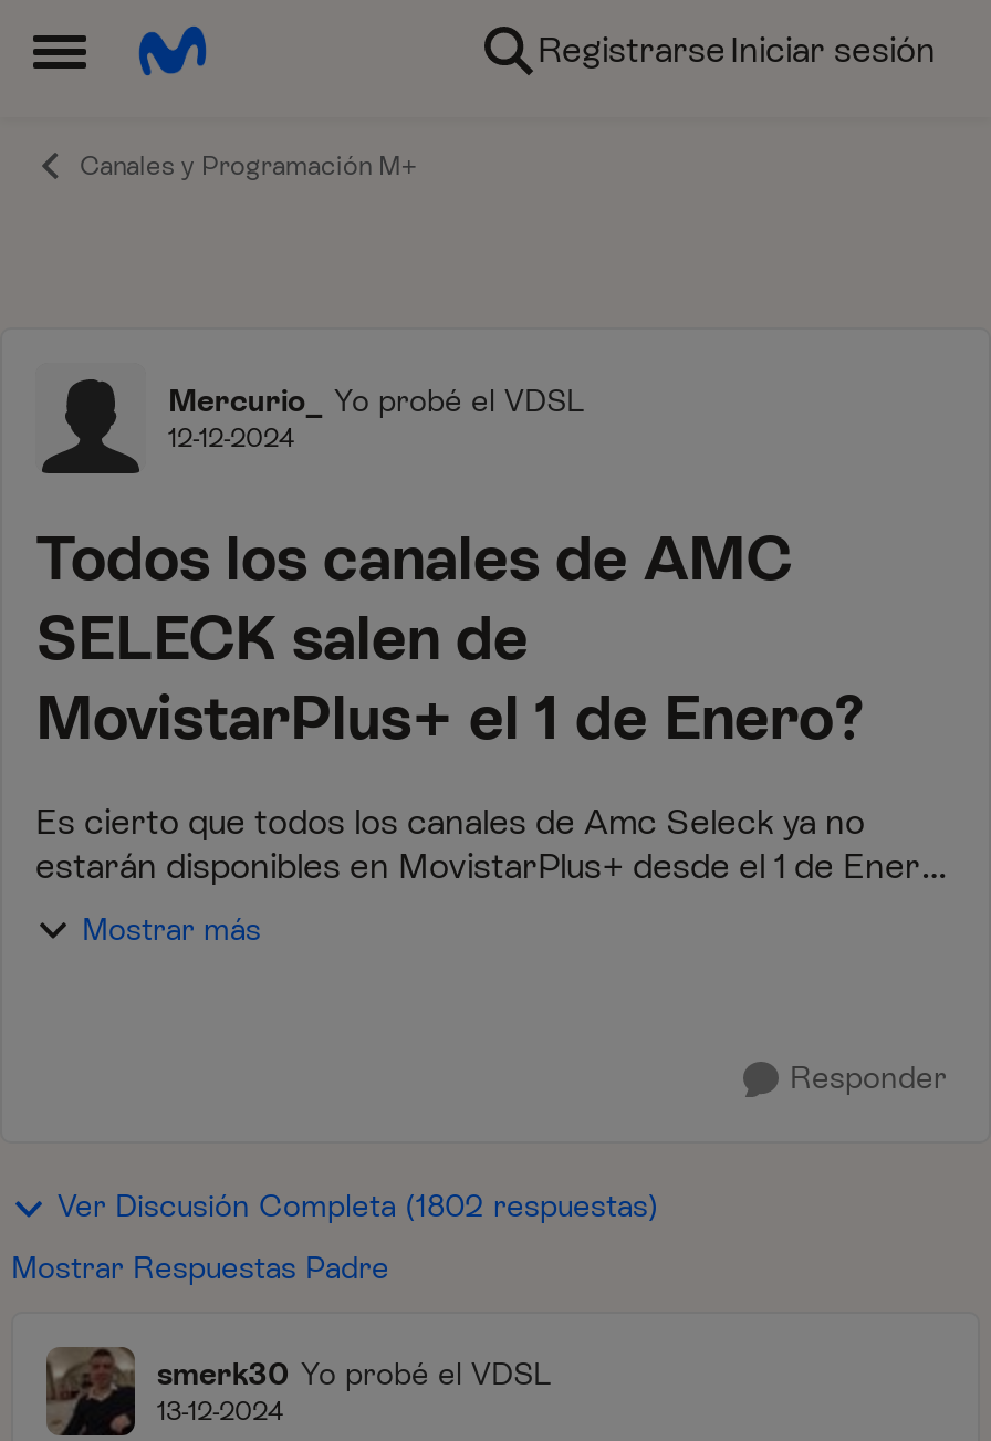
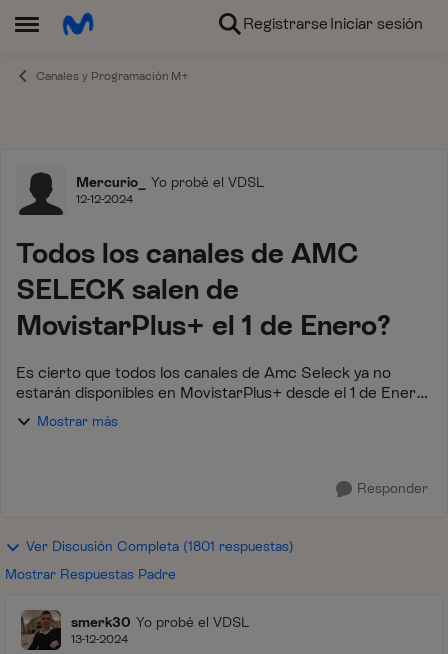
- Ver Discusión Completa (1802 respuestas)
+ Ver Discusión Completa (1801 respuestas)
